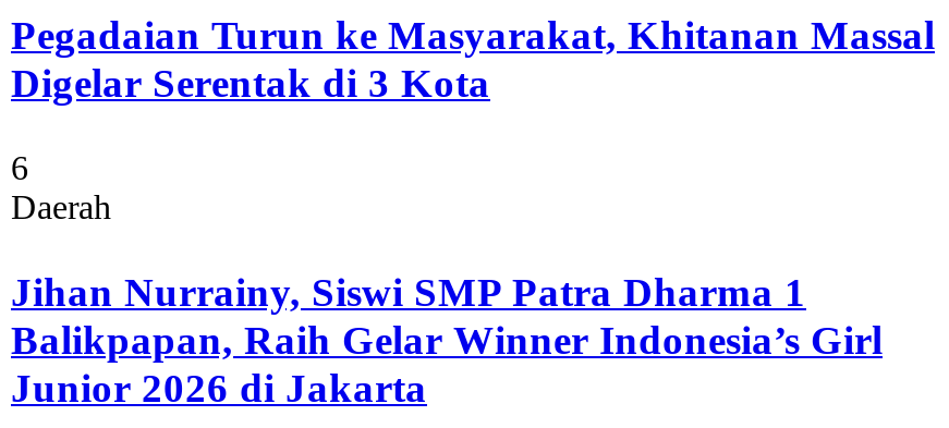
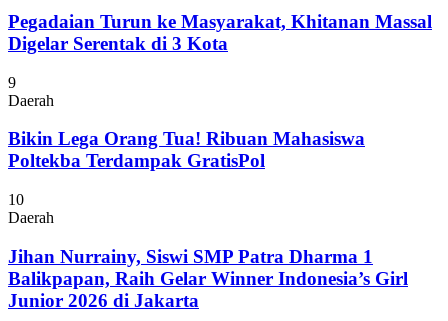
- 6
+ 9
+ Daerah
+ Bikin Lega Orang Tua! Ribuan Mahasiswa
+ Poltekba Terdampak GratisPol
+ 10
